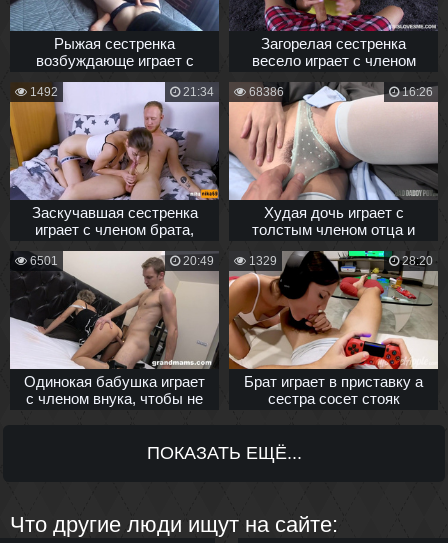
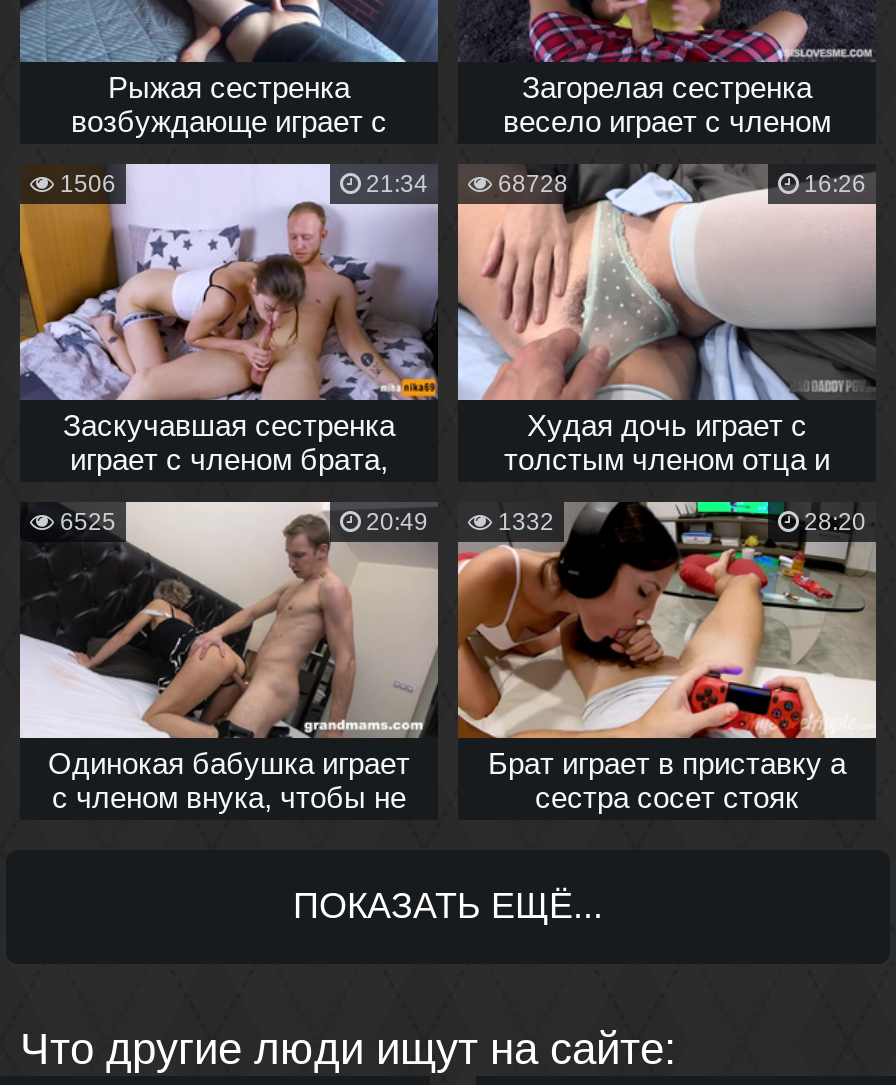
- 1492
+ 1506

- 68386
+ 68728

- 6501
+ 6525

- 1329
+ 1332
